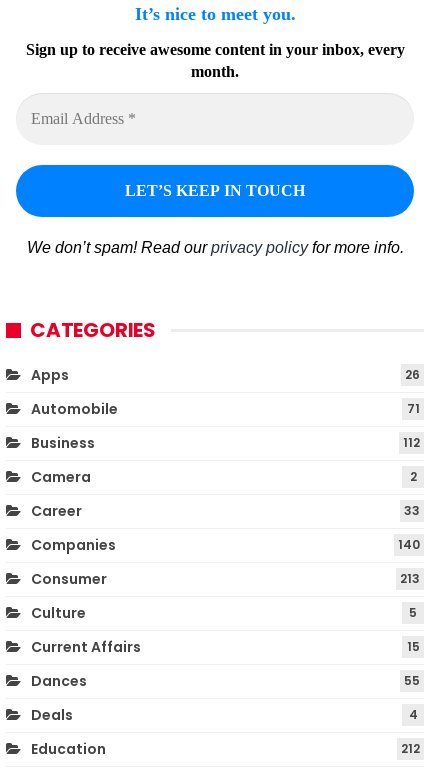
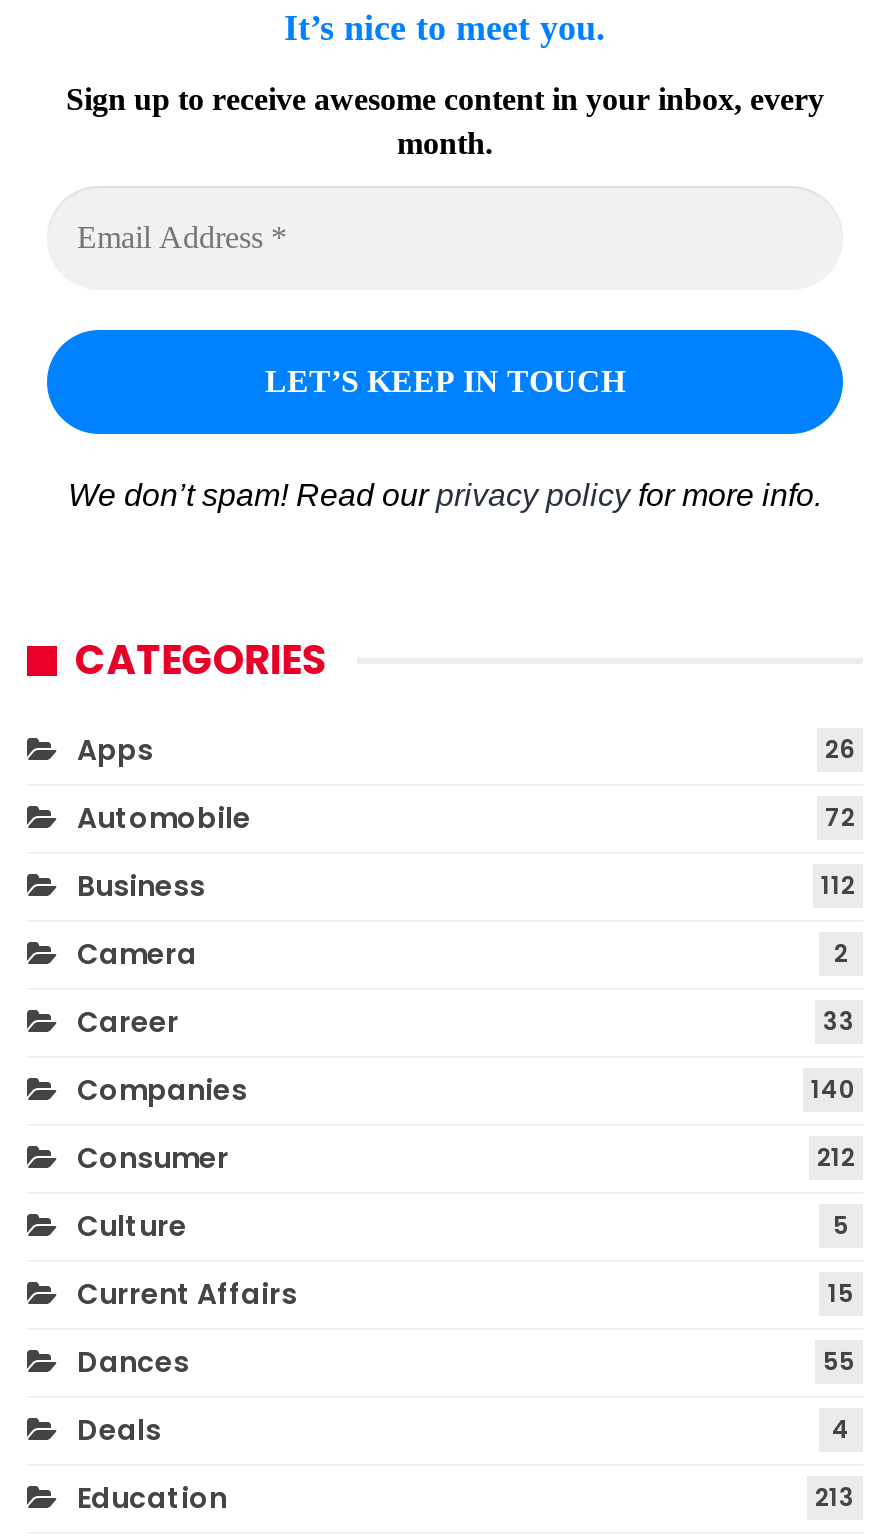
- 71
+ 72

- 213
+ 212

- 212
+ 213
